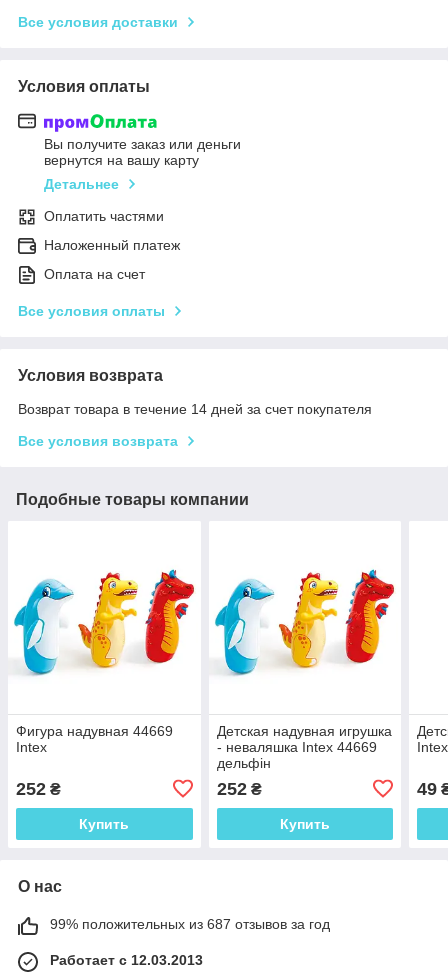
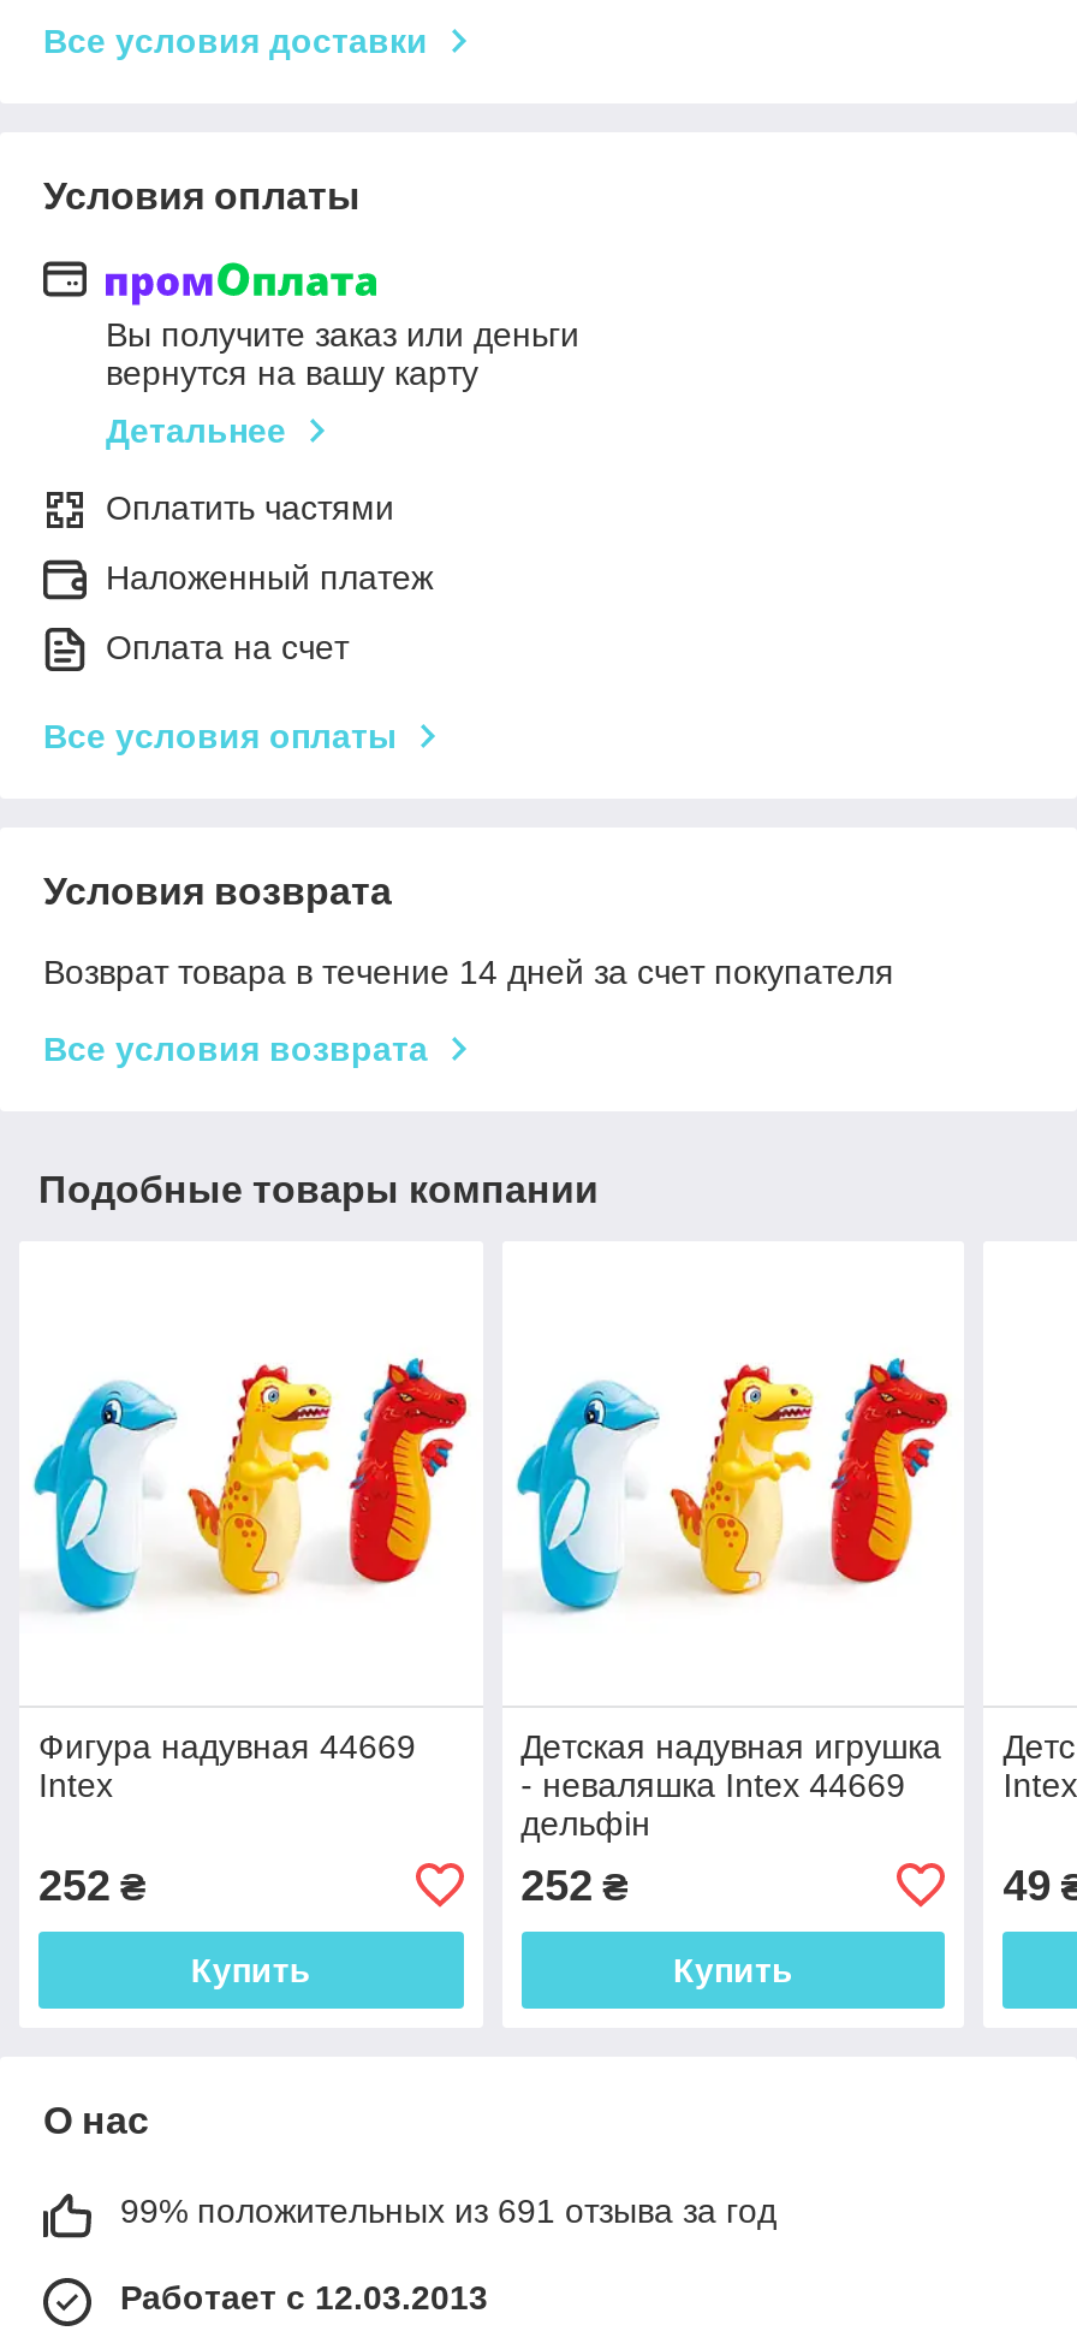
- 99% положительных из 687 отзывов за год
+ 99% положительных из 691 отзыва за год
